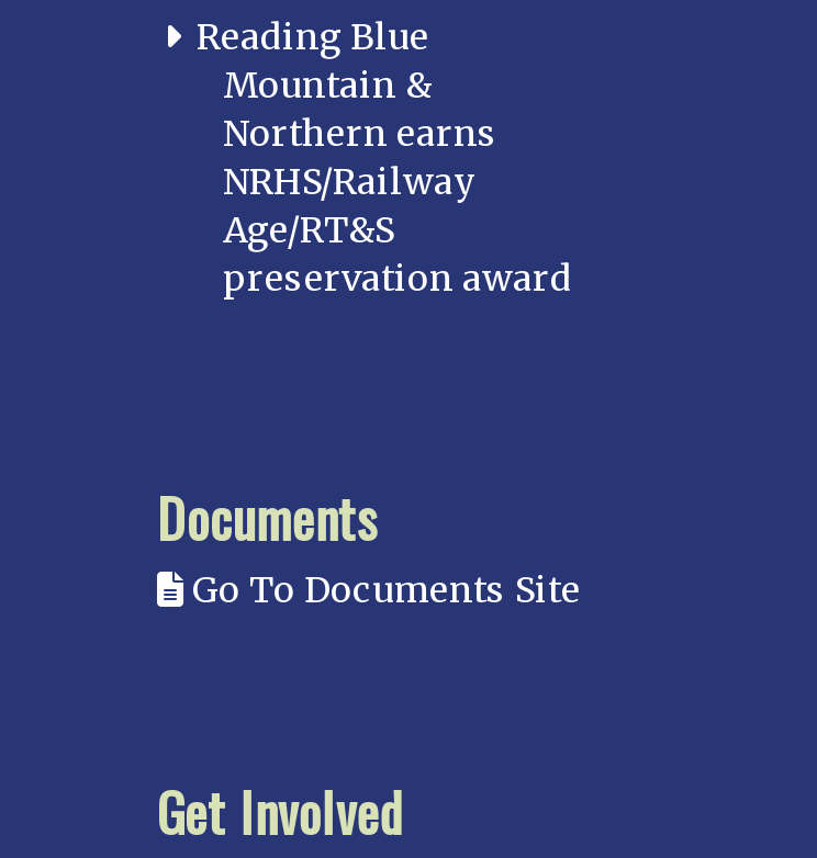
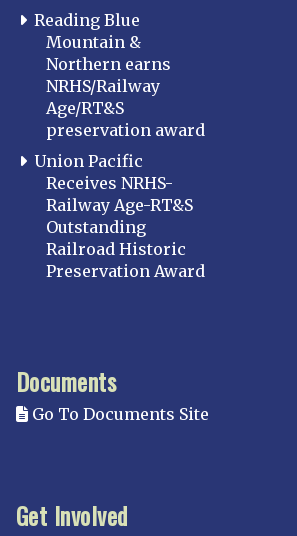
+ Union Pacific
+ Receives NRHS-
+ Railway Age-RT&S
+ Outstanding
+ Railroad Historic
+ Preservation Award
